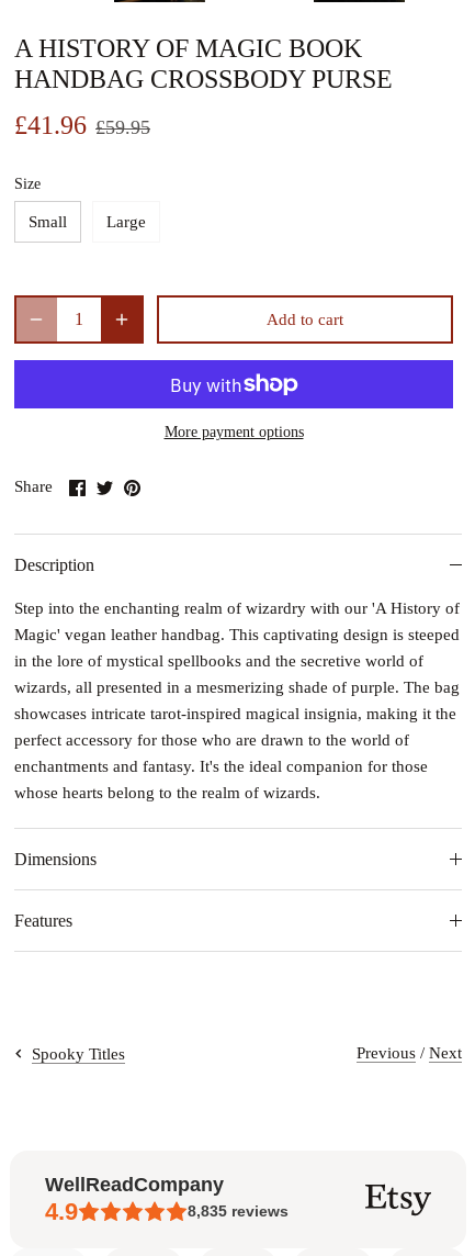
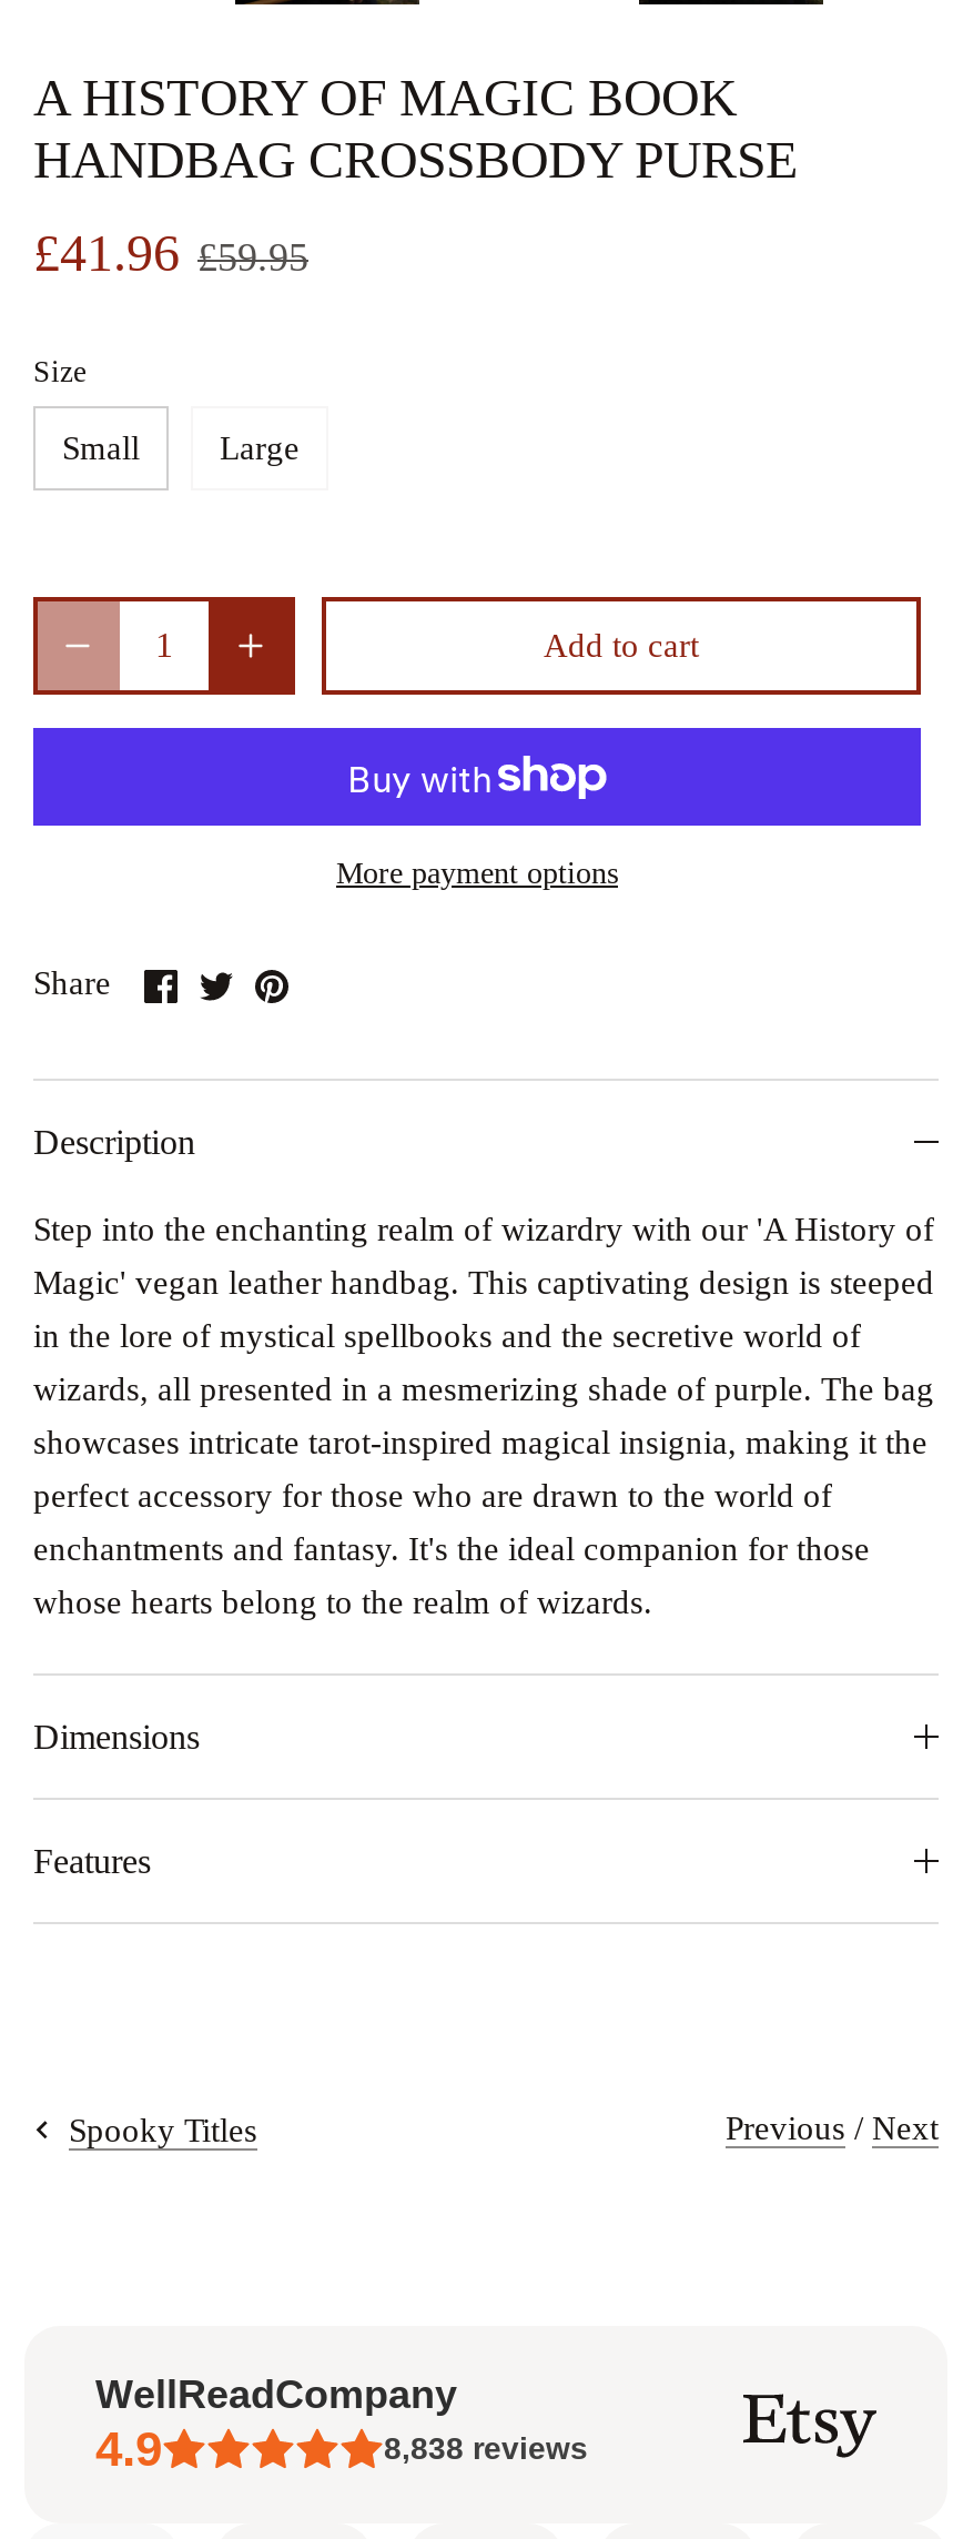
- 8,835 reviews
+ 8,838 reviews
